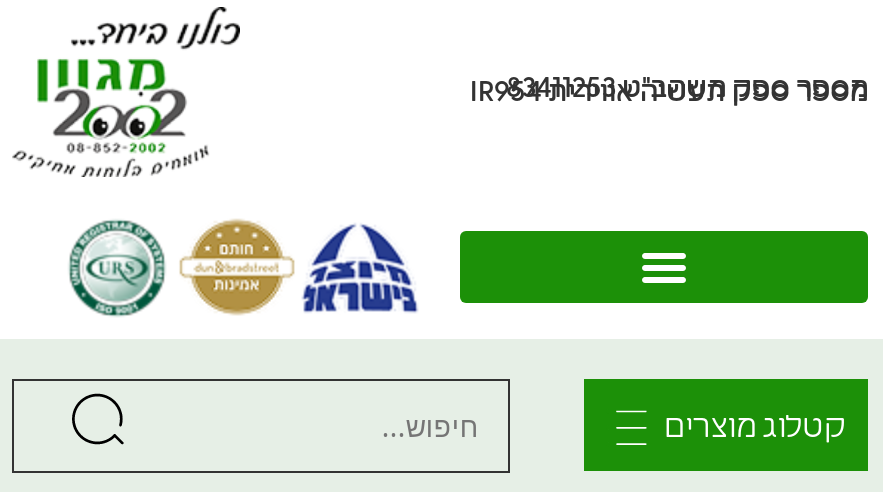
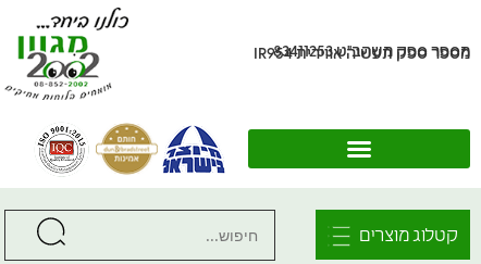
- [image]
+ [image]
